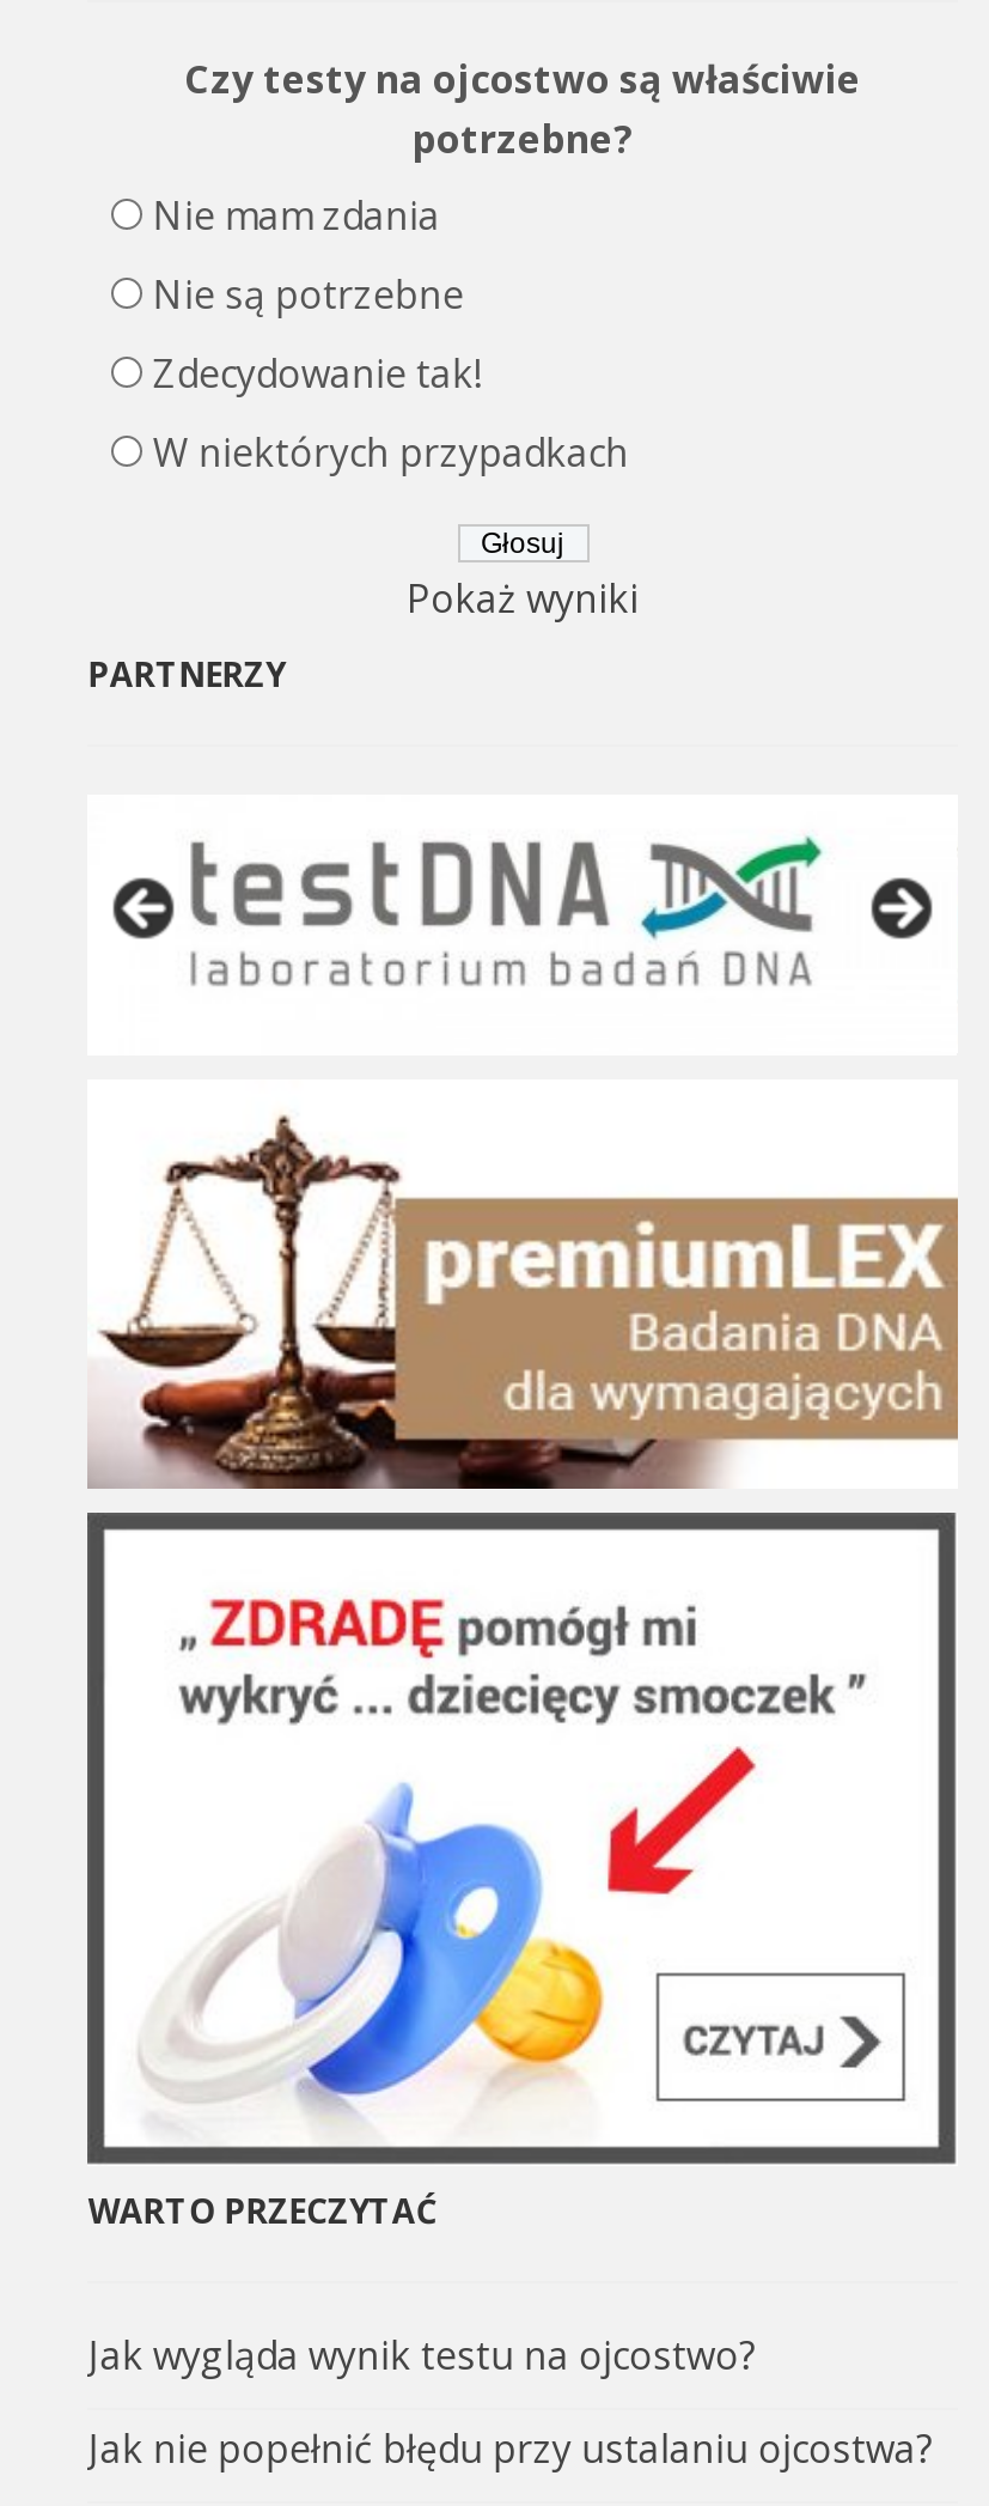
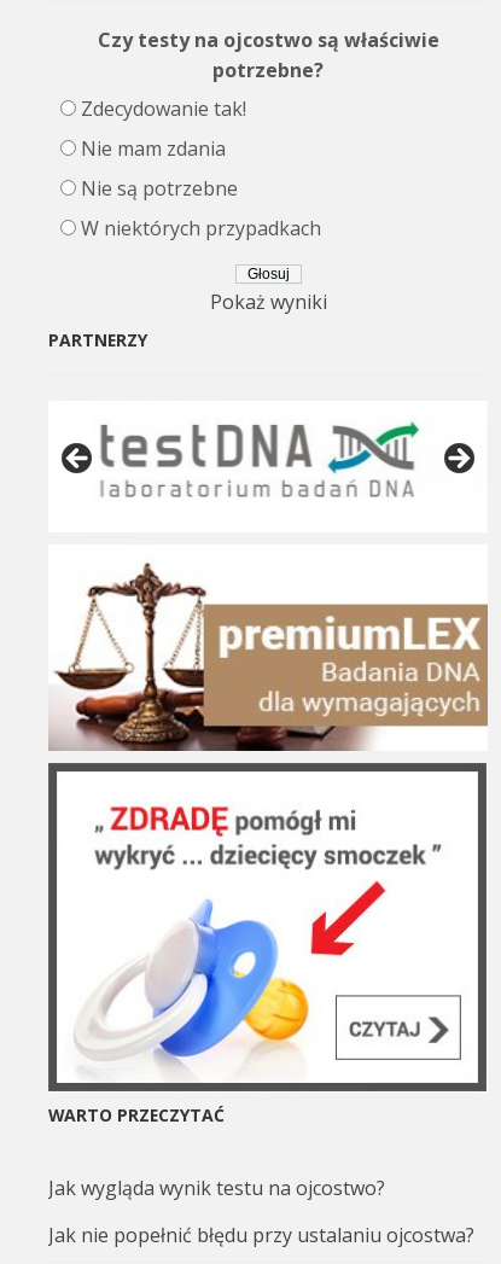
moved down: Nie mam zdania | Nie są potrzebne

moved up: Zdecydowanie tak!
